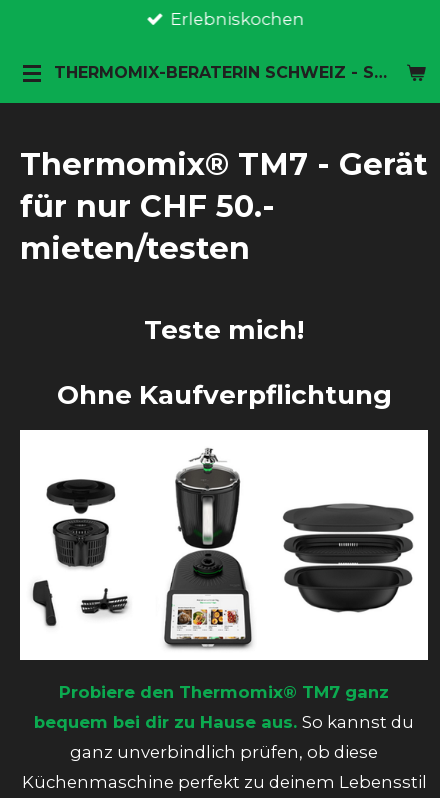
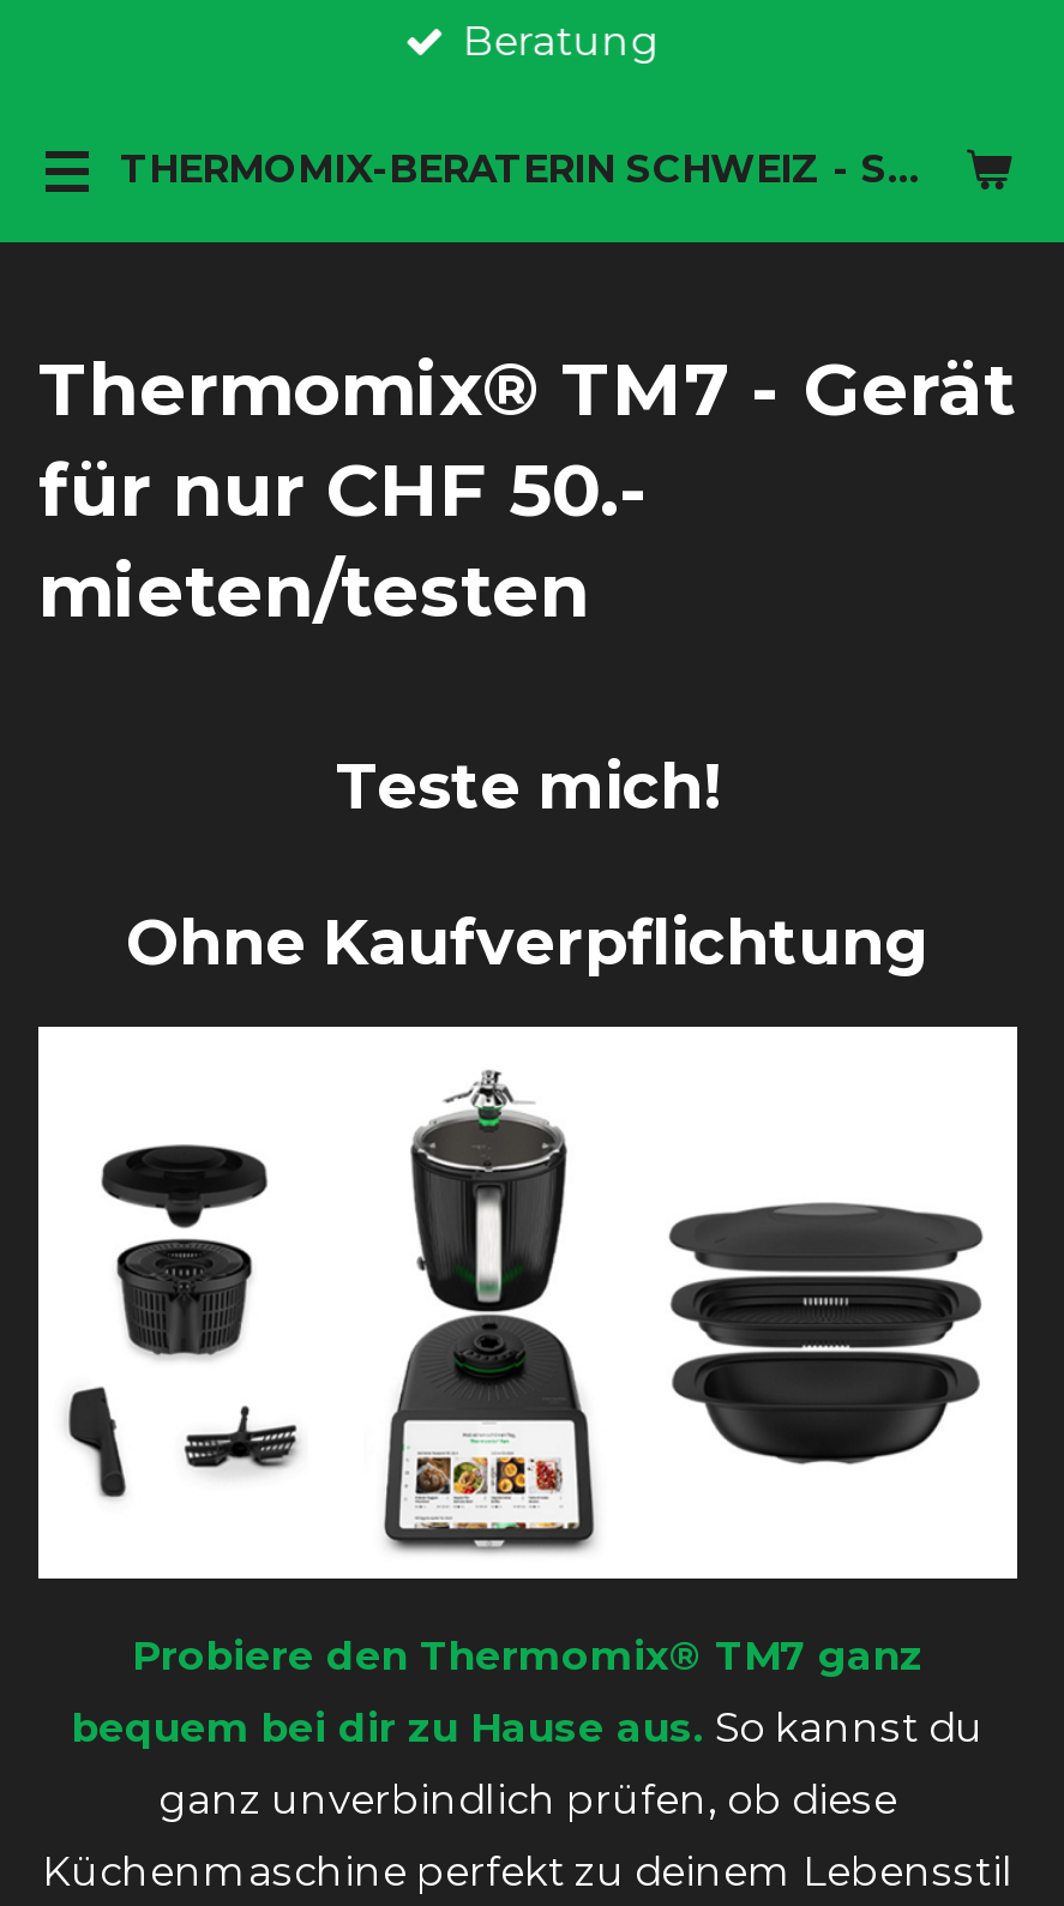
- Erlebniskochen
+ Beratung
